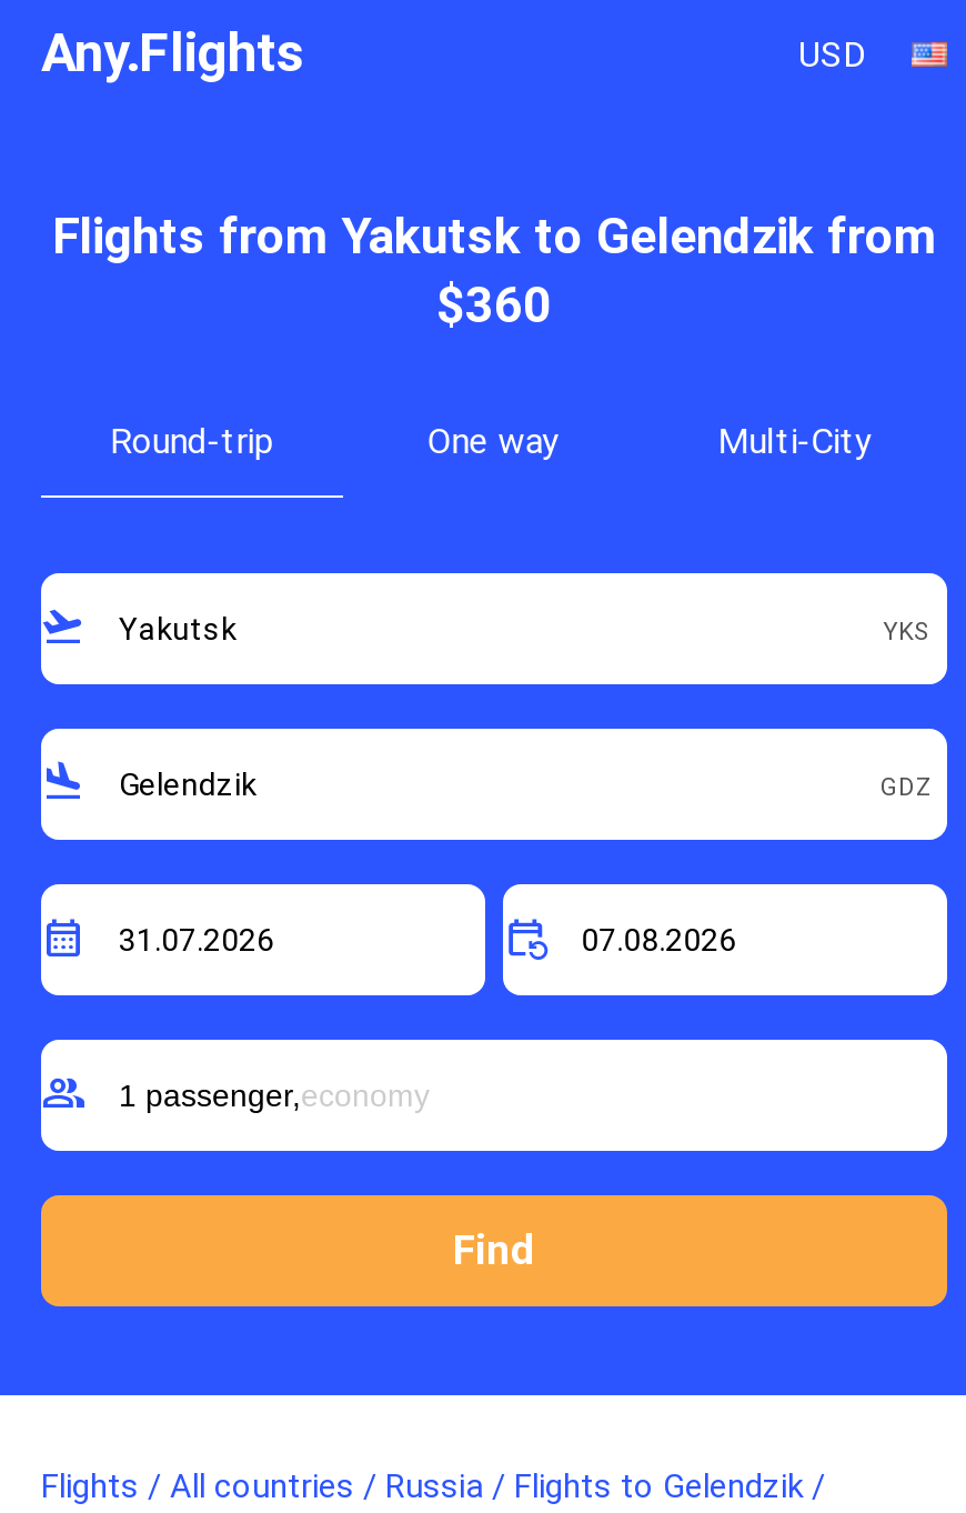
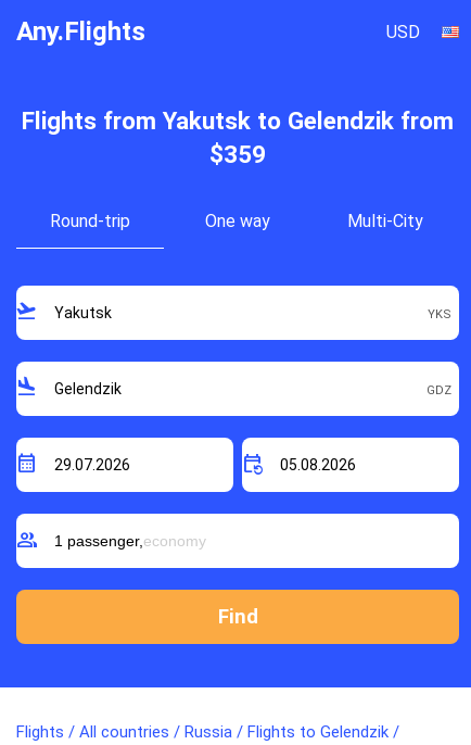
- $360
+ $359
